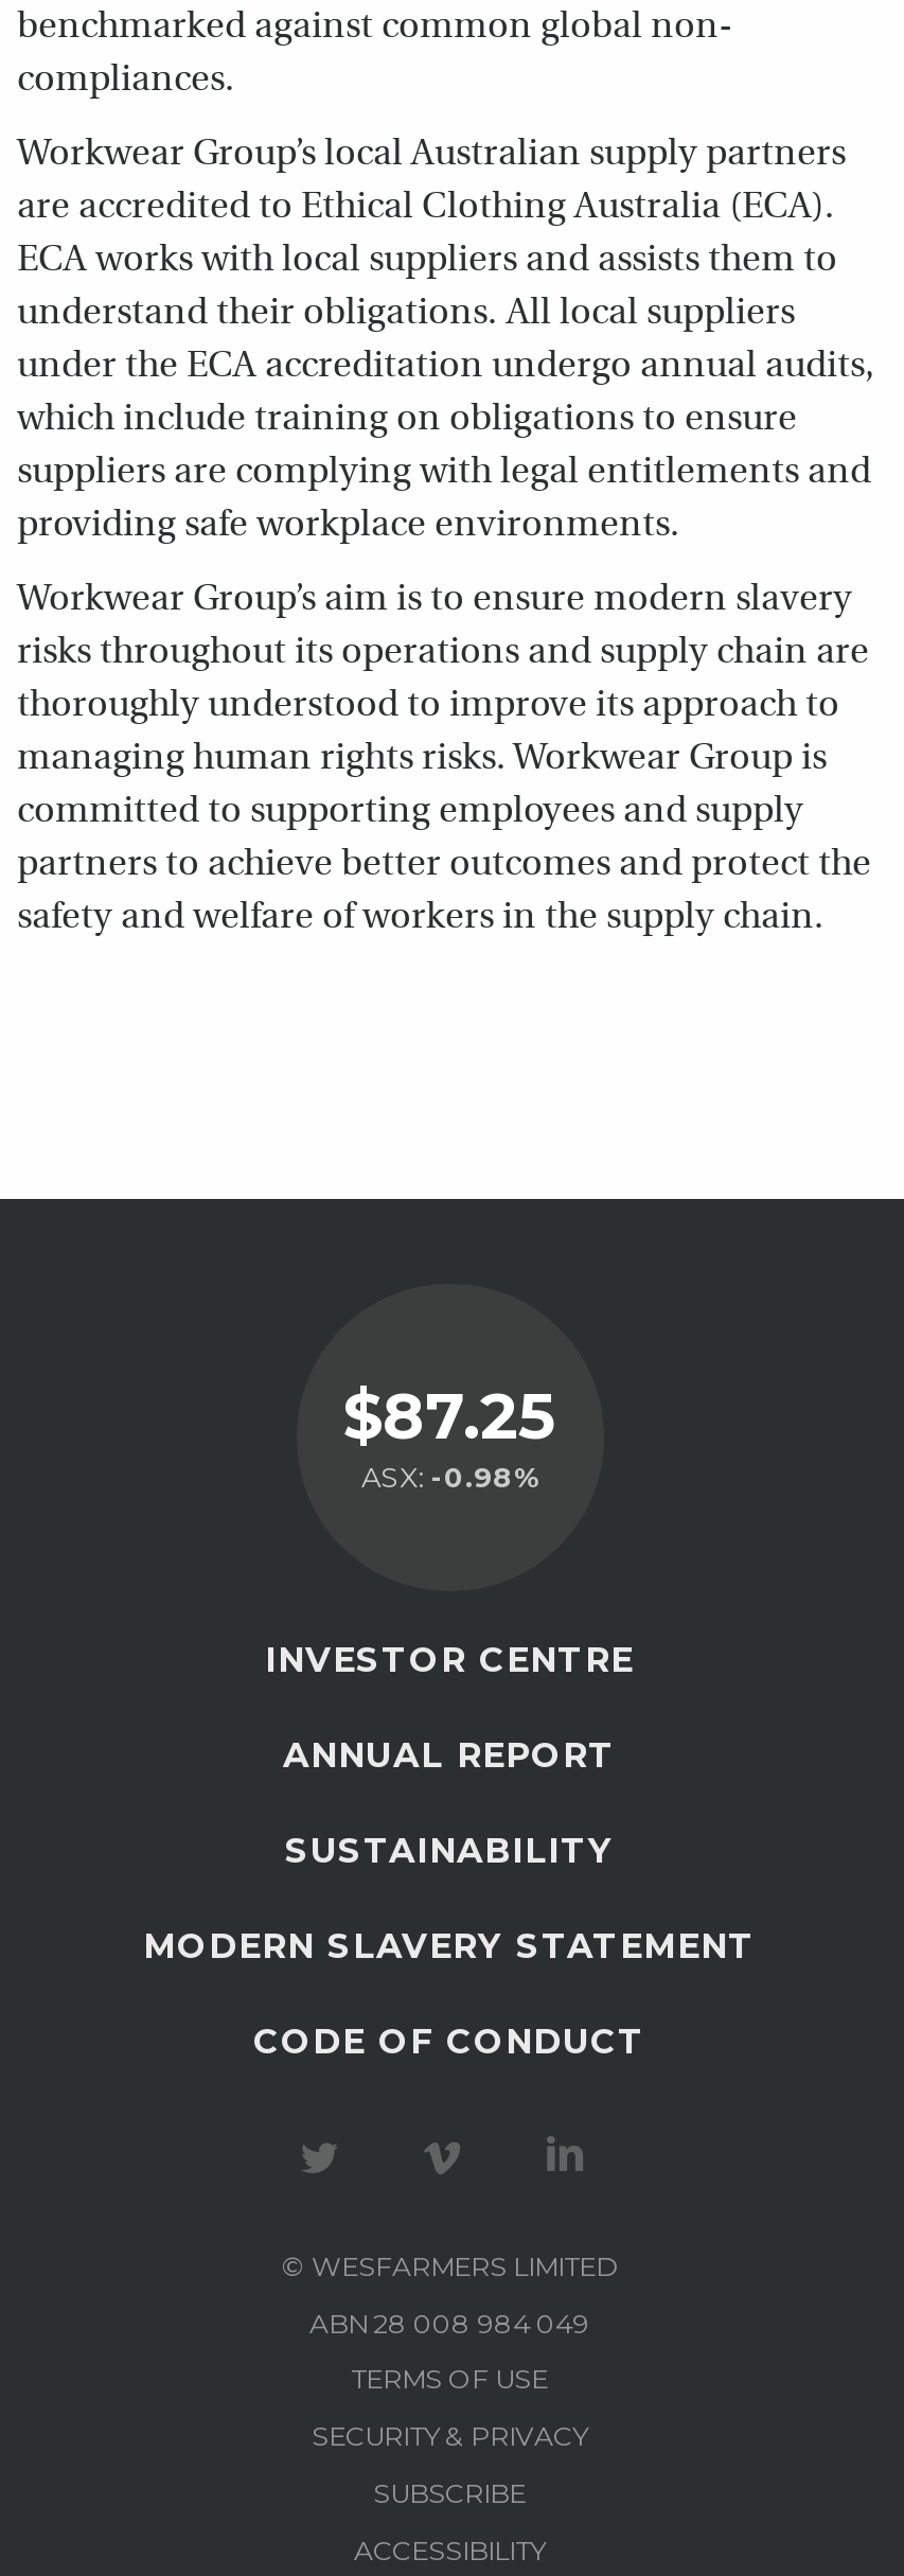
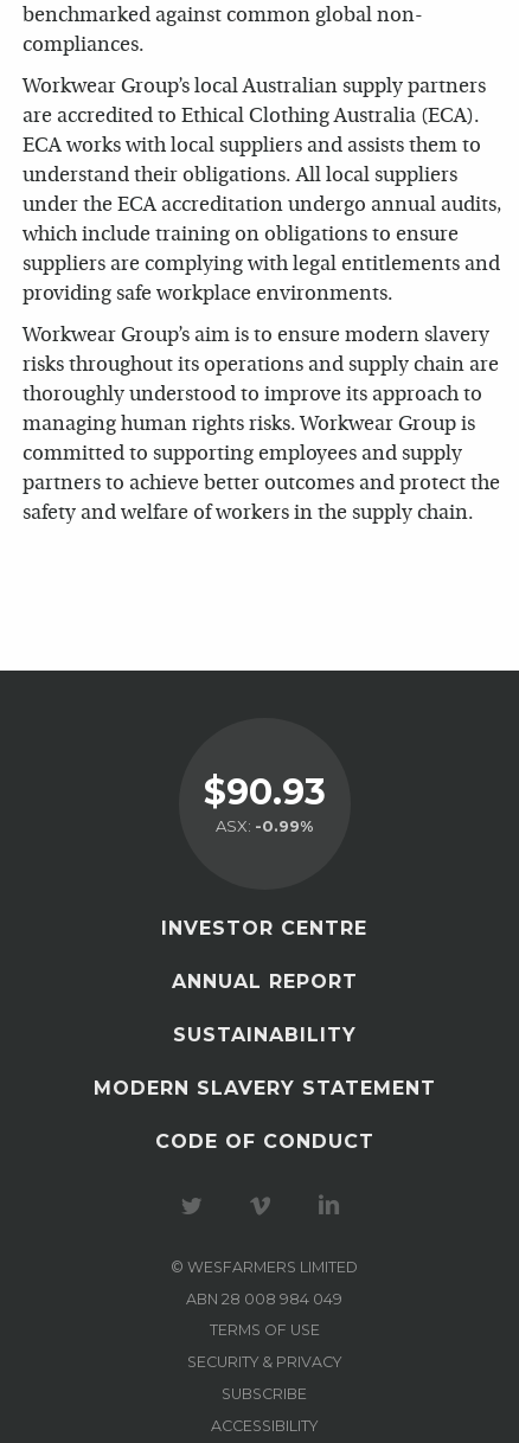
- $87.25
+ $90.93

- ASX: -0.98%
+ ASX: -0.99%
